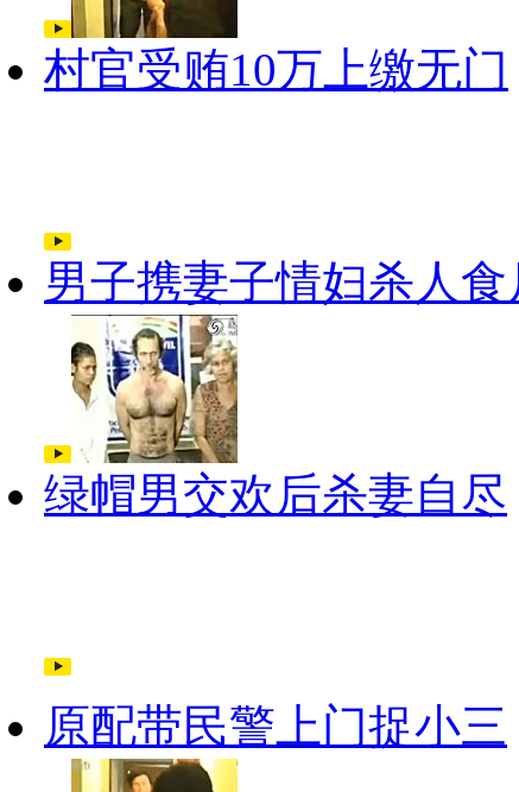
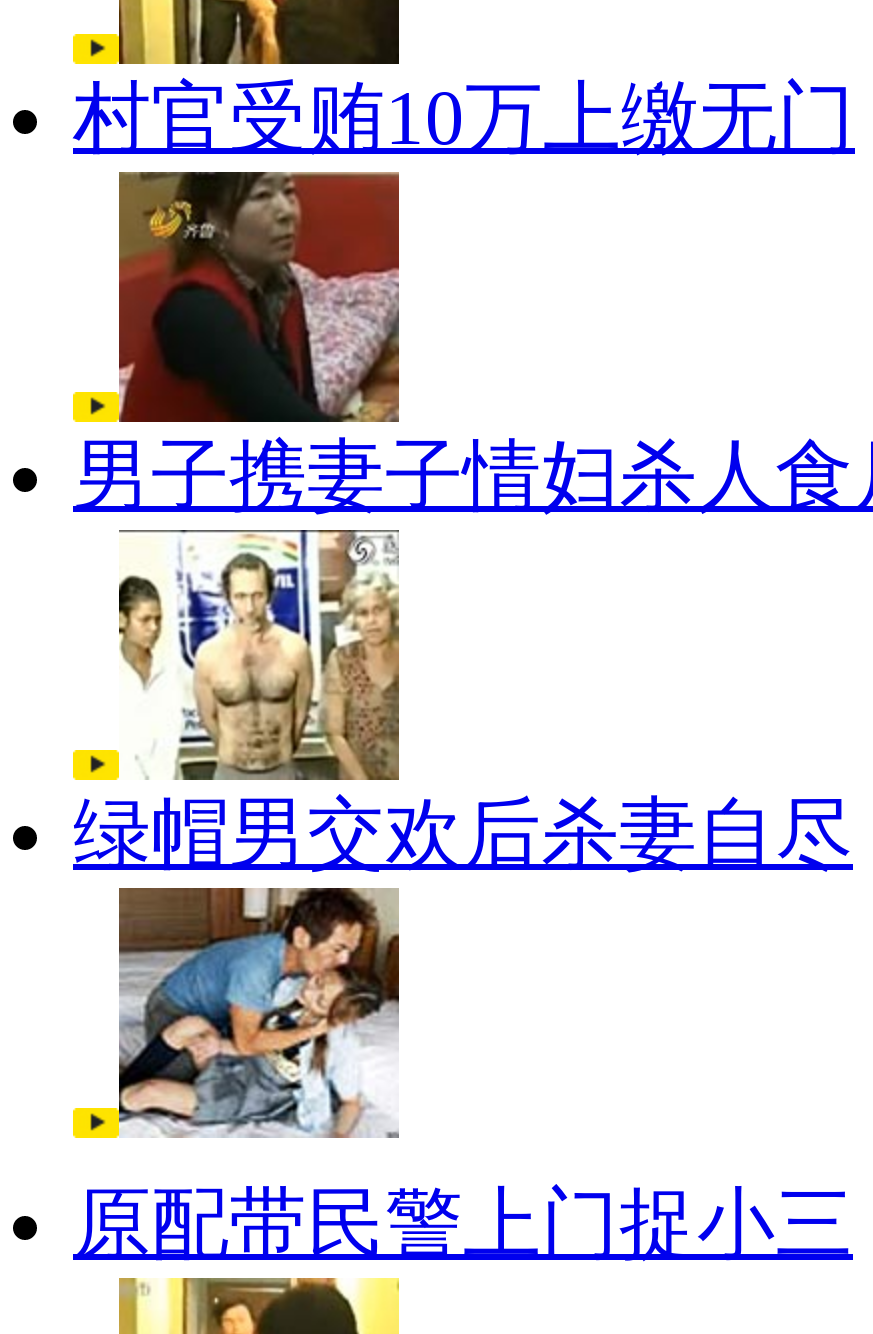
+ [image]

+ [image]
